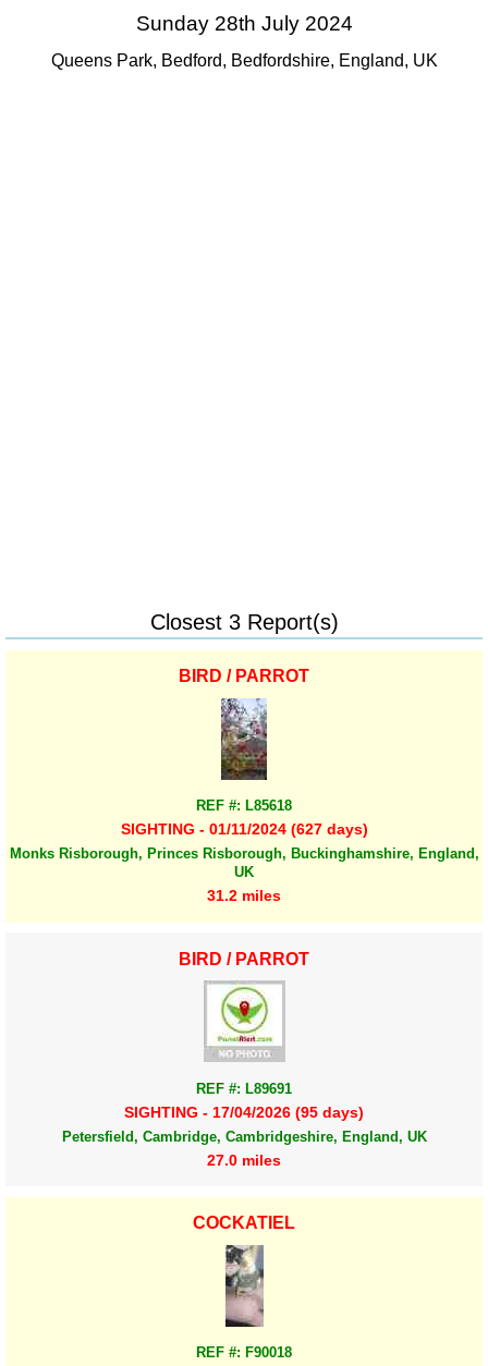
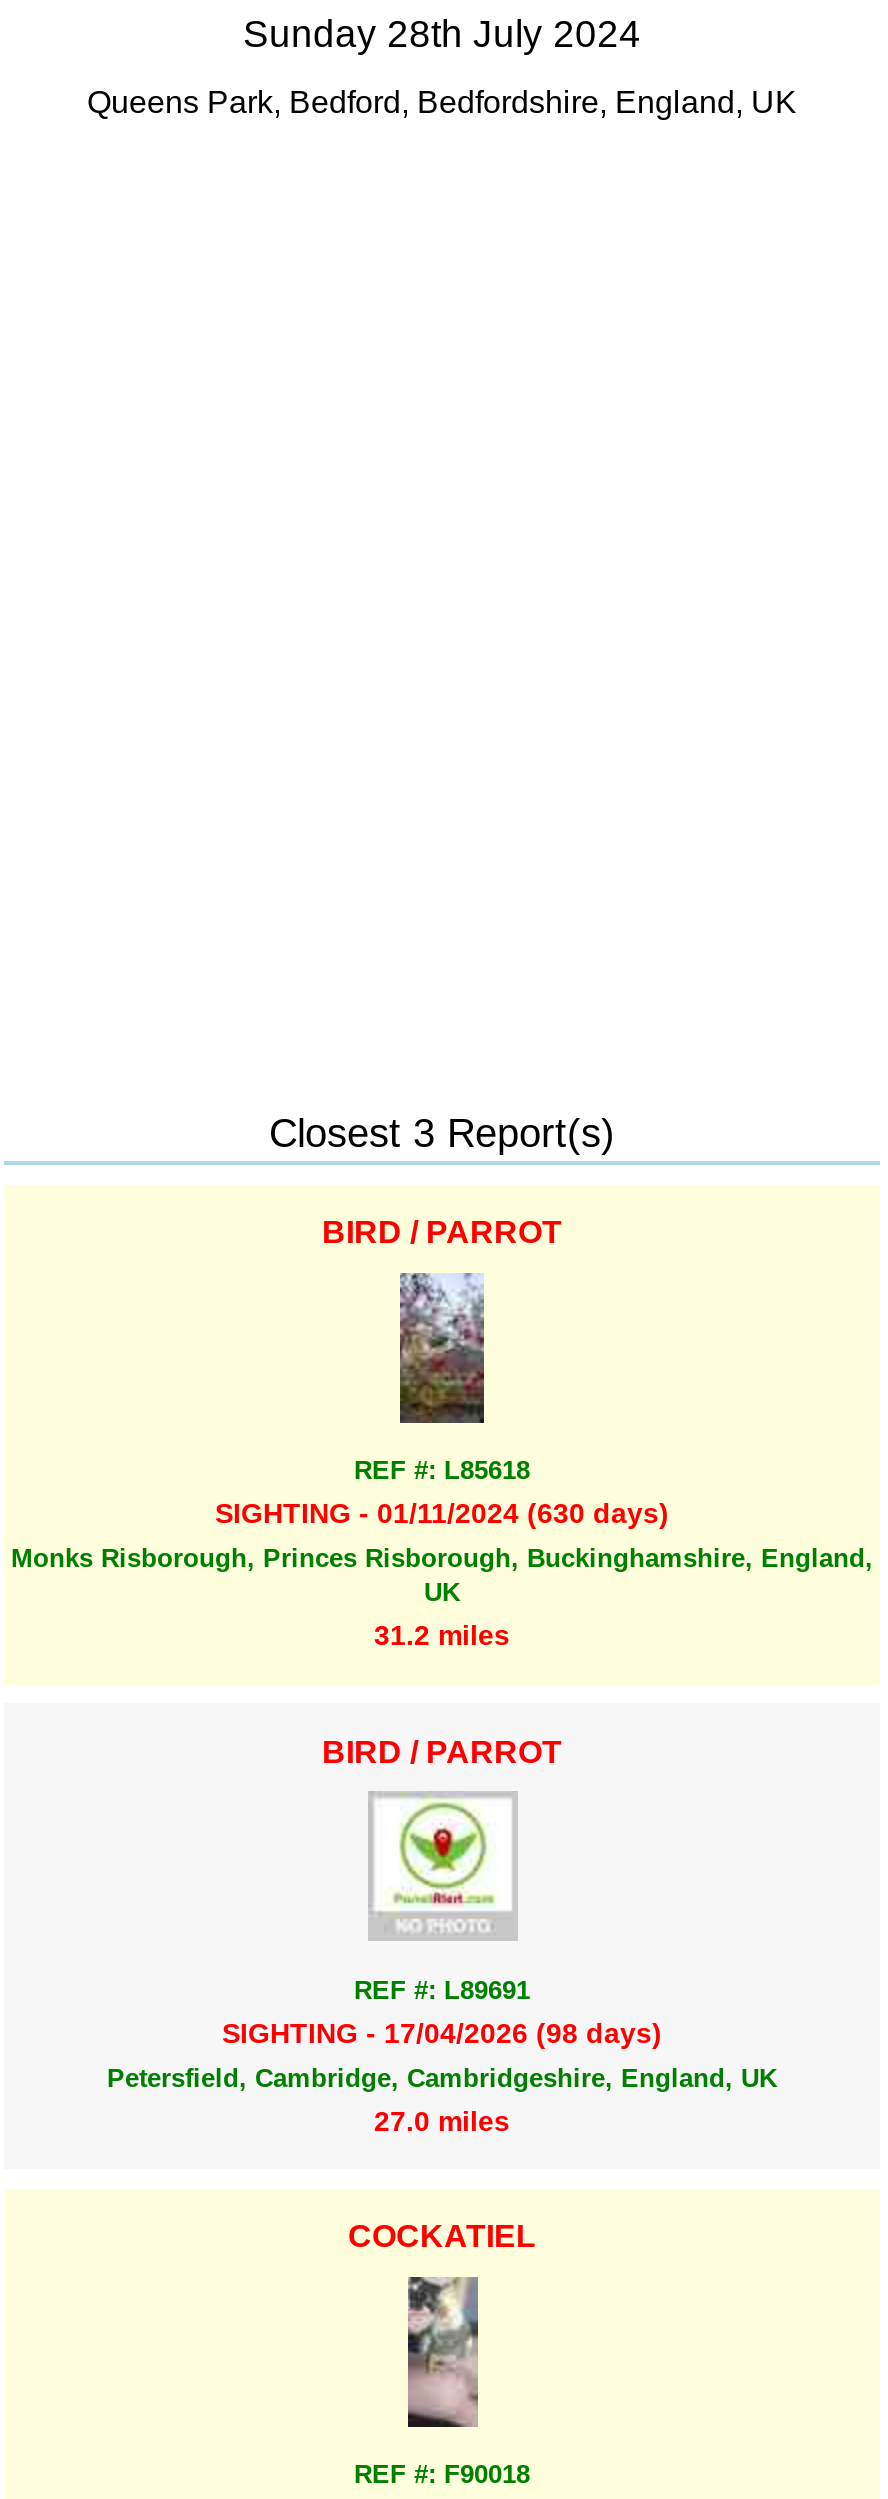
- SIGHTING - 01/11/2024 (627 days)
+ SIGHTING - 01/11/2024 (630 days)

- SIGHTING - 17/04/2026 (95 days)
+ SIGHTING - 17/04/2026 (98 days)
